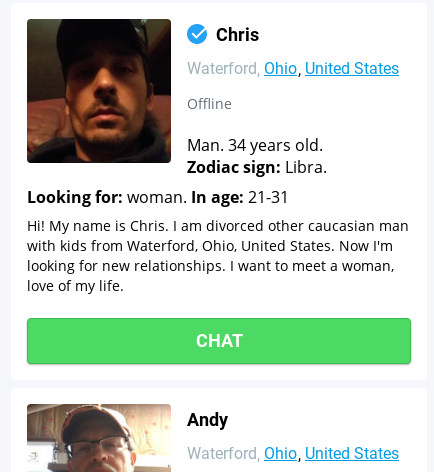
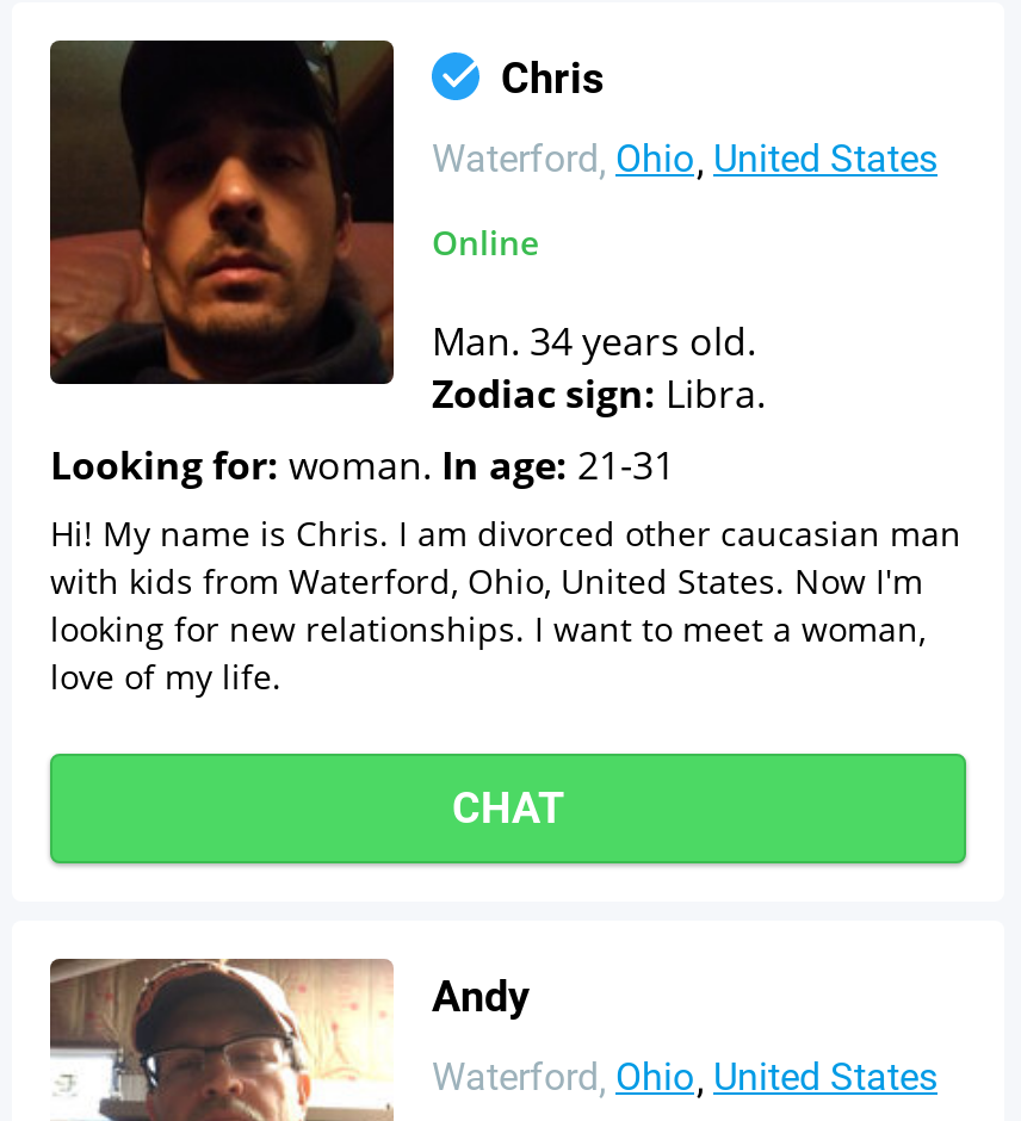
- Offline
+ Online
